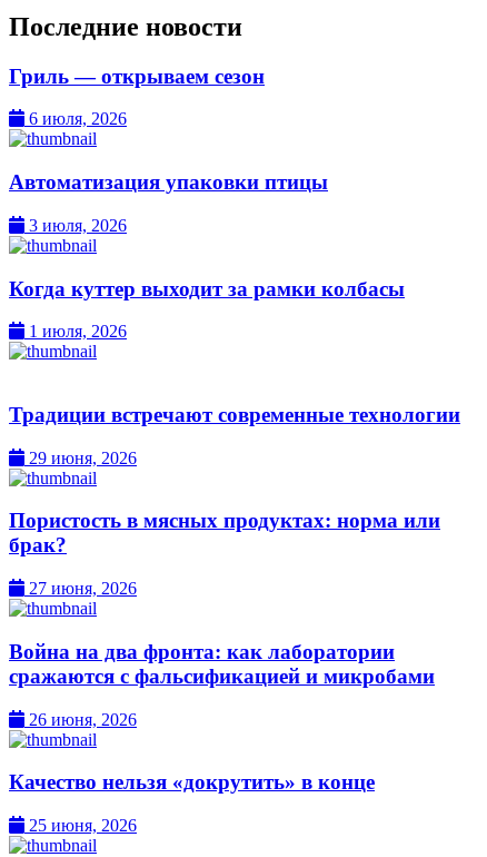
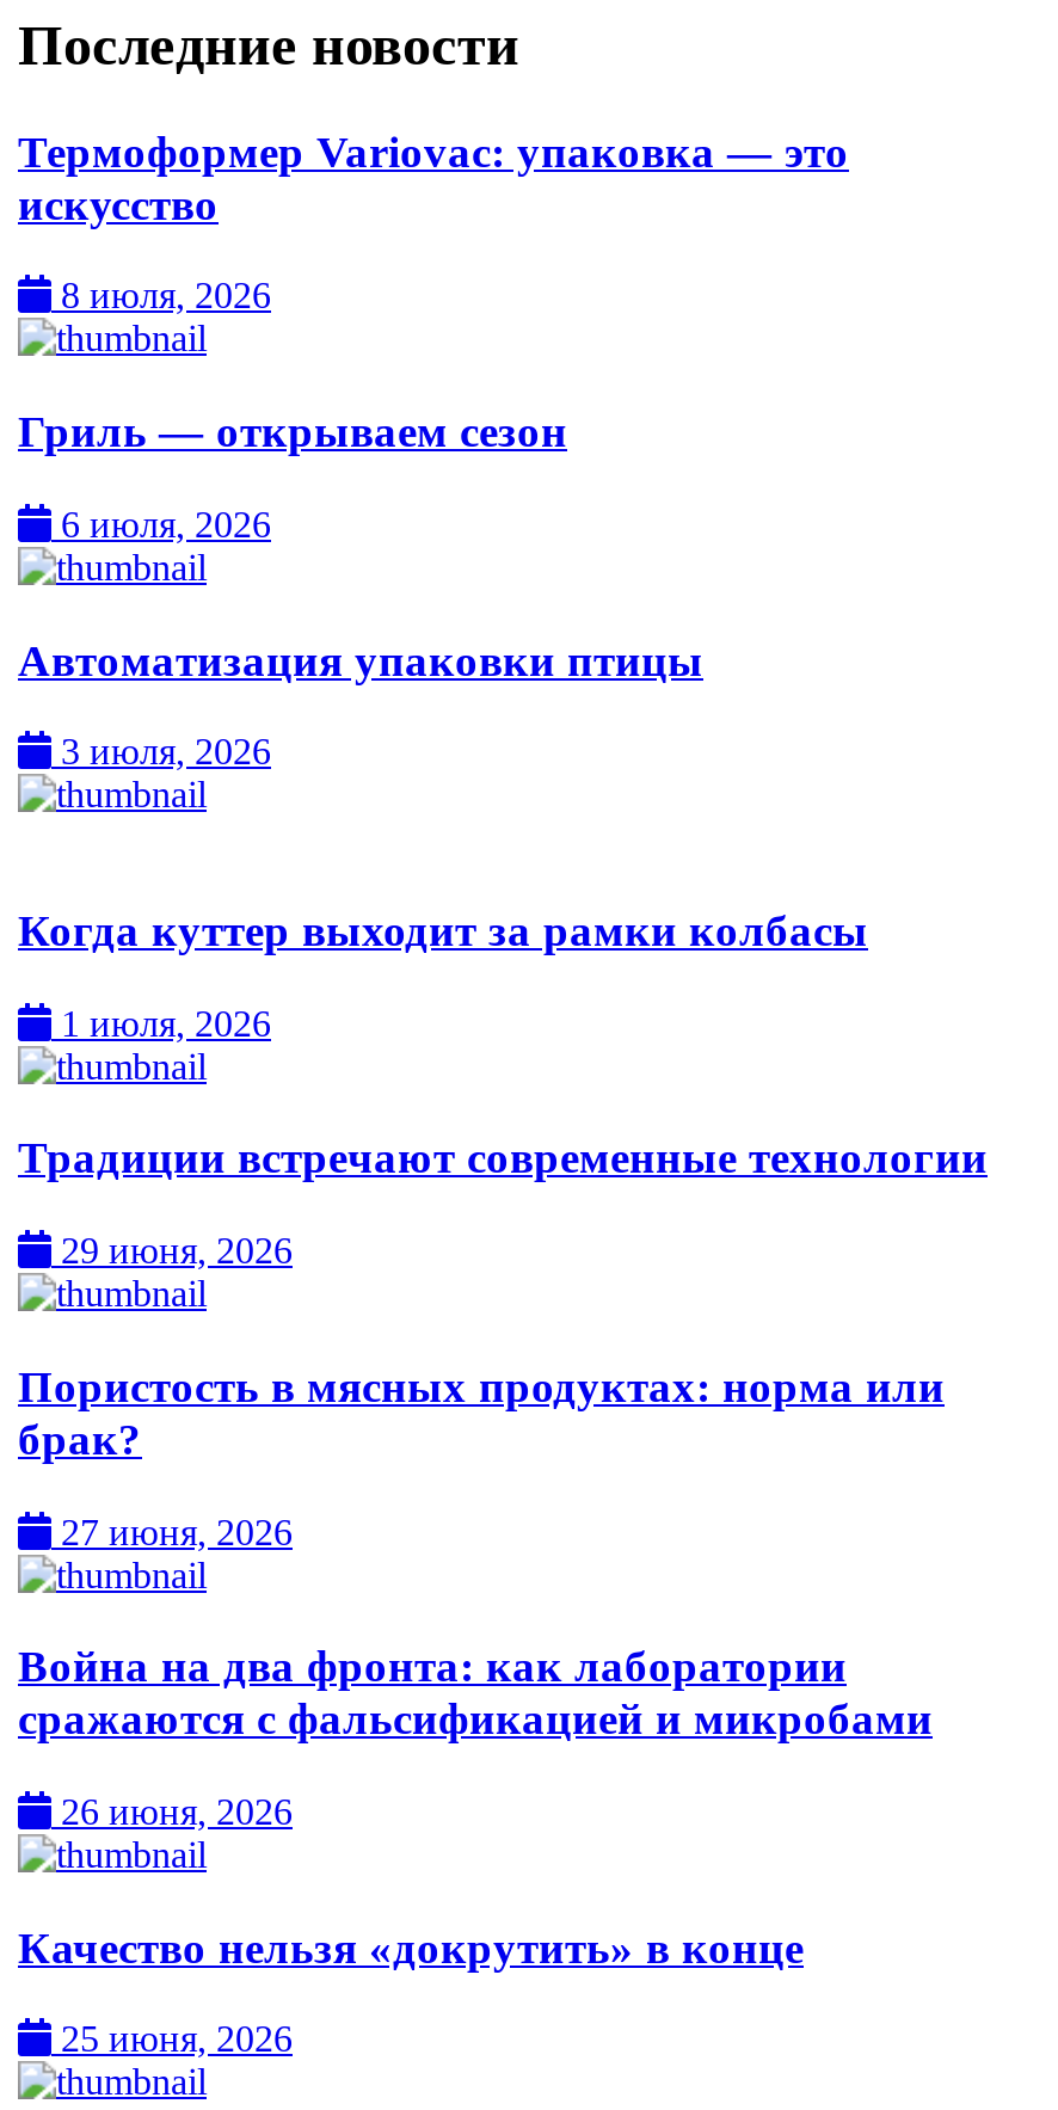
+ Термоформер Variovac: упаковка — это
+ искусство
+ 8 июля, 2026

moved down: Когда куттер выходит за рамки колбасы | 1 июля, 2026
